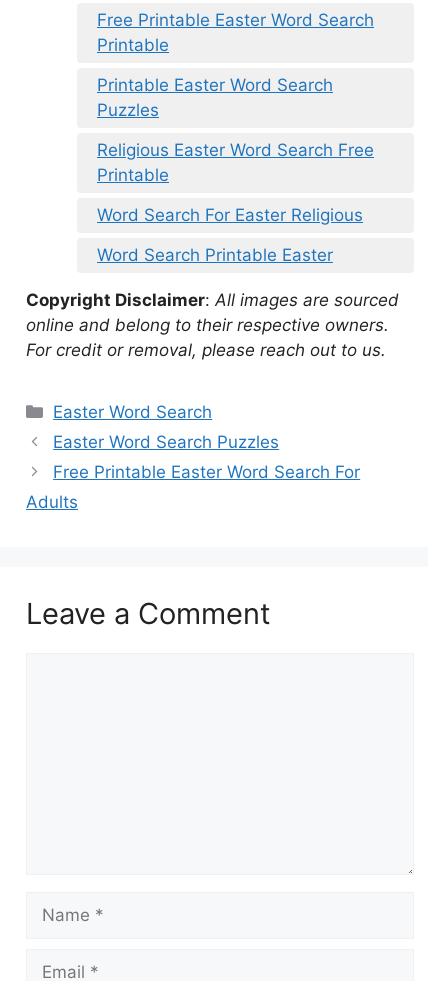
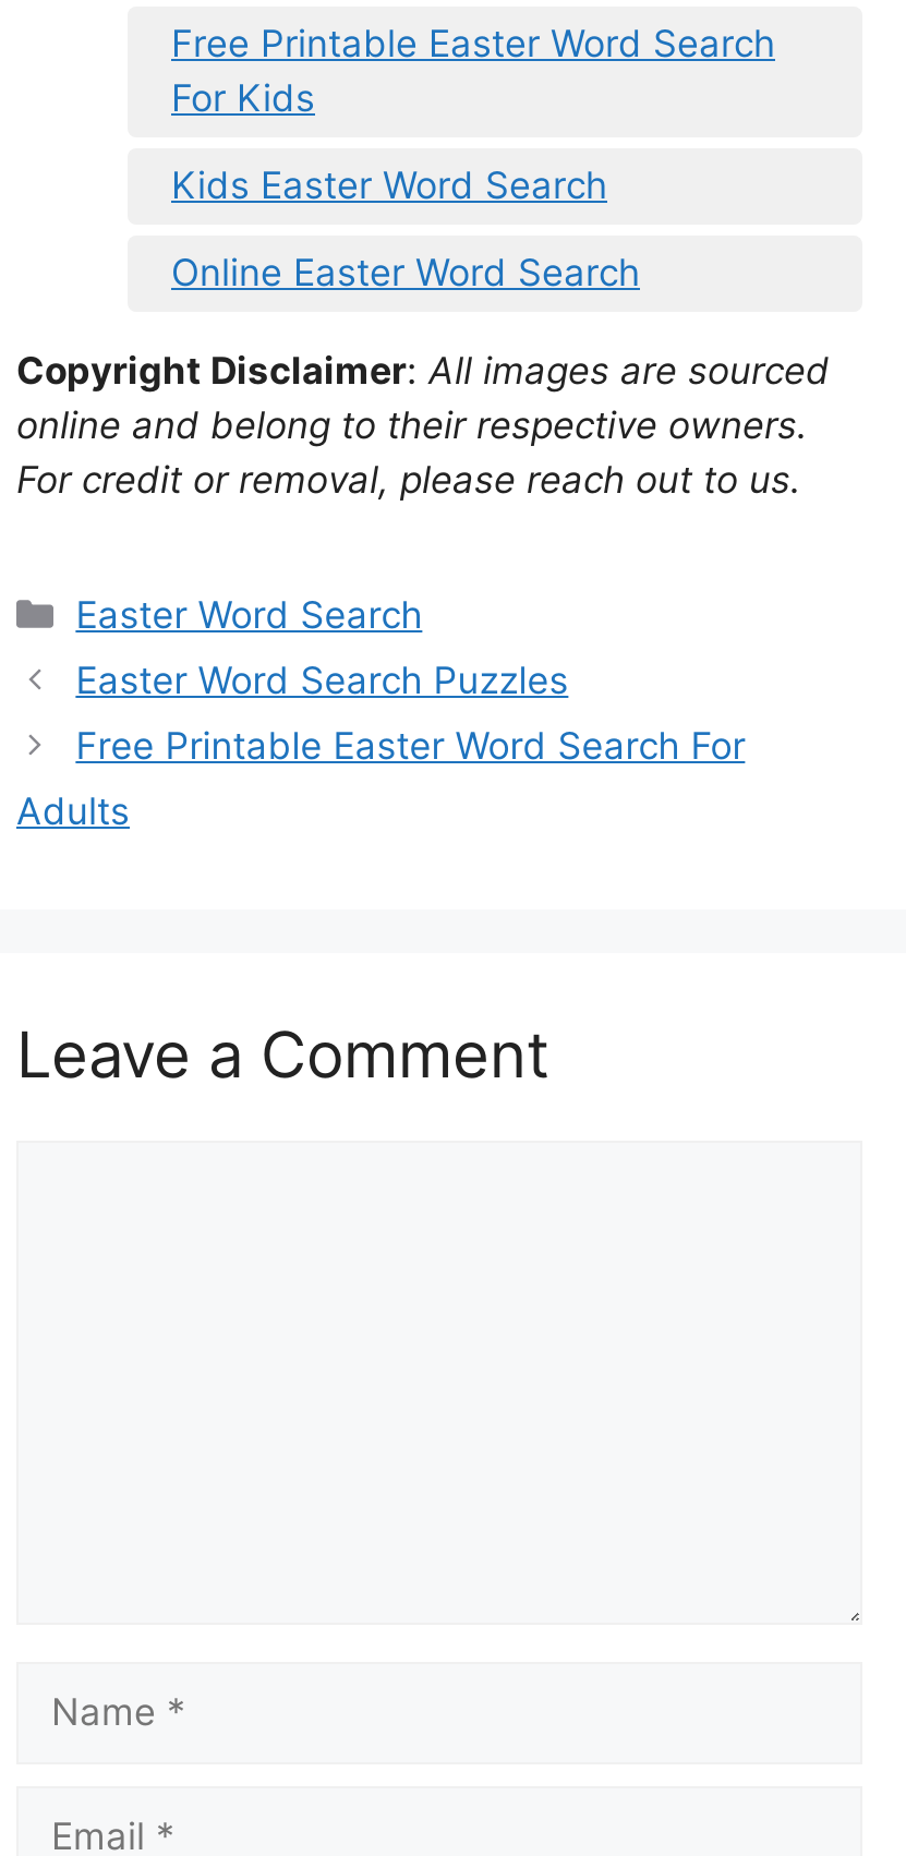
- Printable
- Printable Easter Word Search
- Puzzles
- Religious Easter Word Search Free
- Printable
- Word Search For Easter Religious
- Word Search Printable Easter
+ For Kids
+ Kids Easter Word Search
+ Online Easter Word Search
